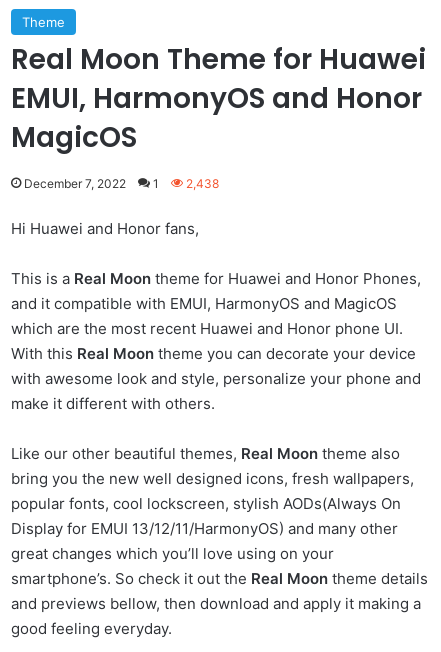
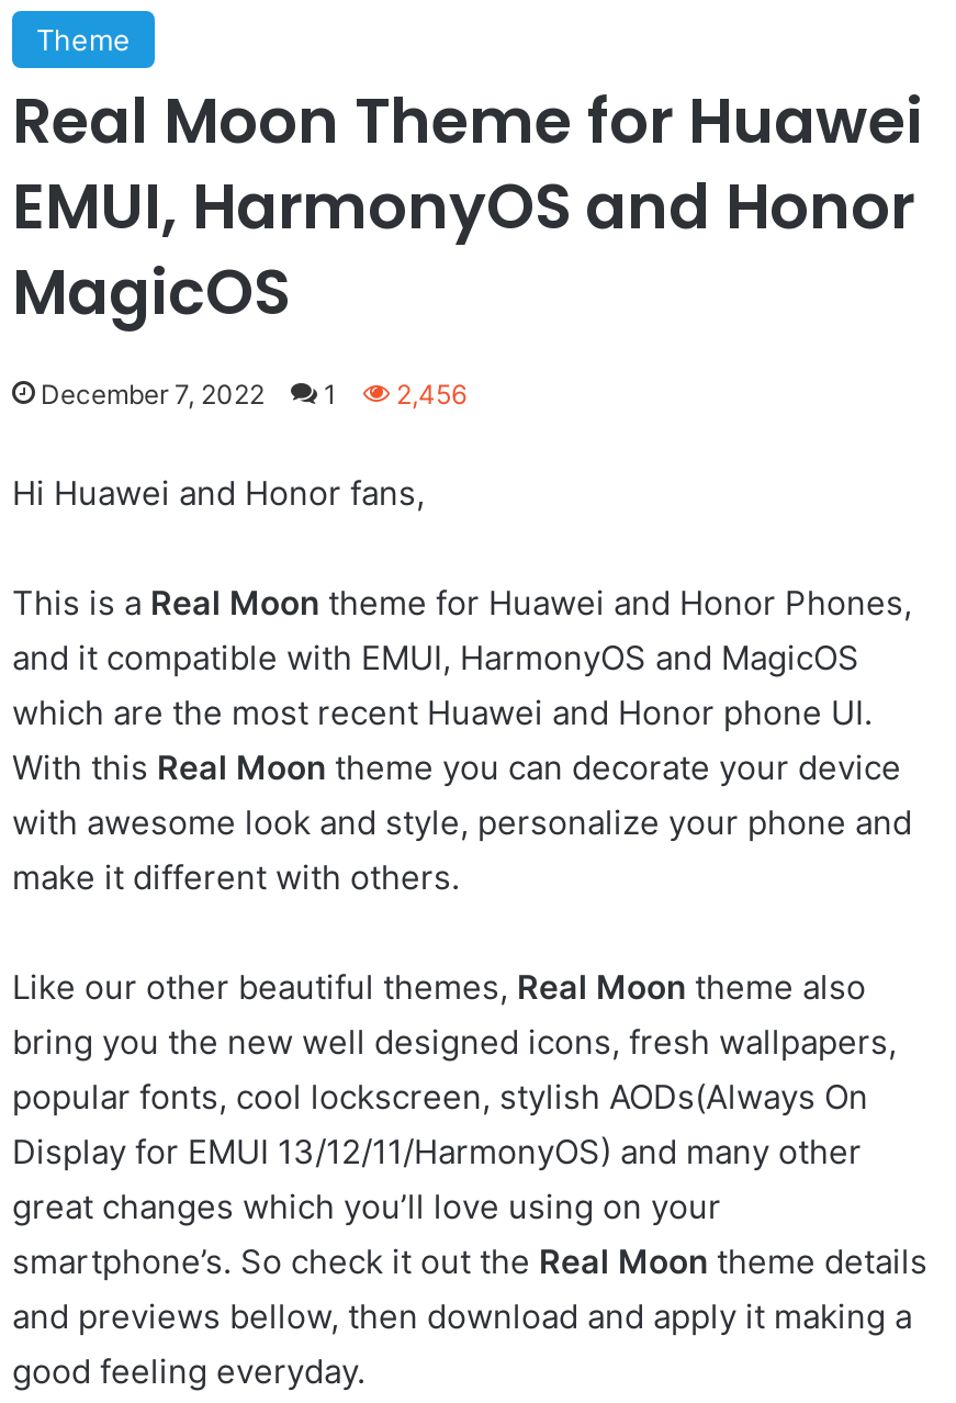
- December 7, 2022 1 2,438
+ December 7, 2022 1 2,456
